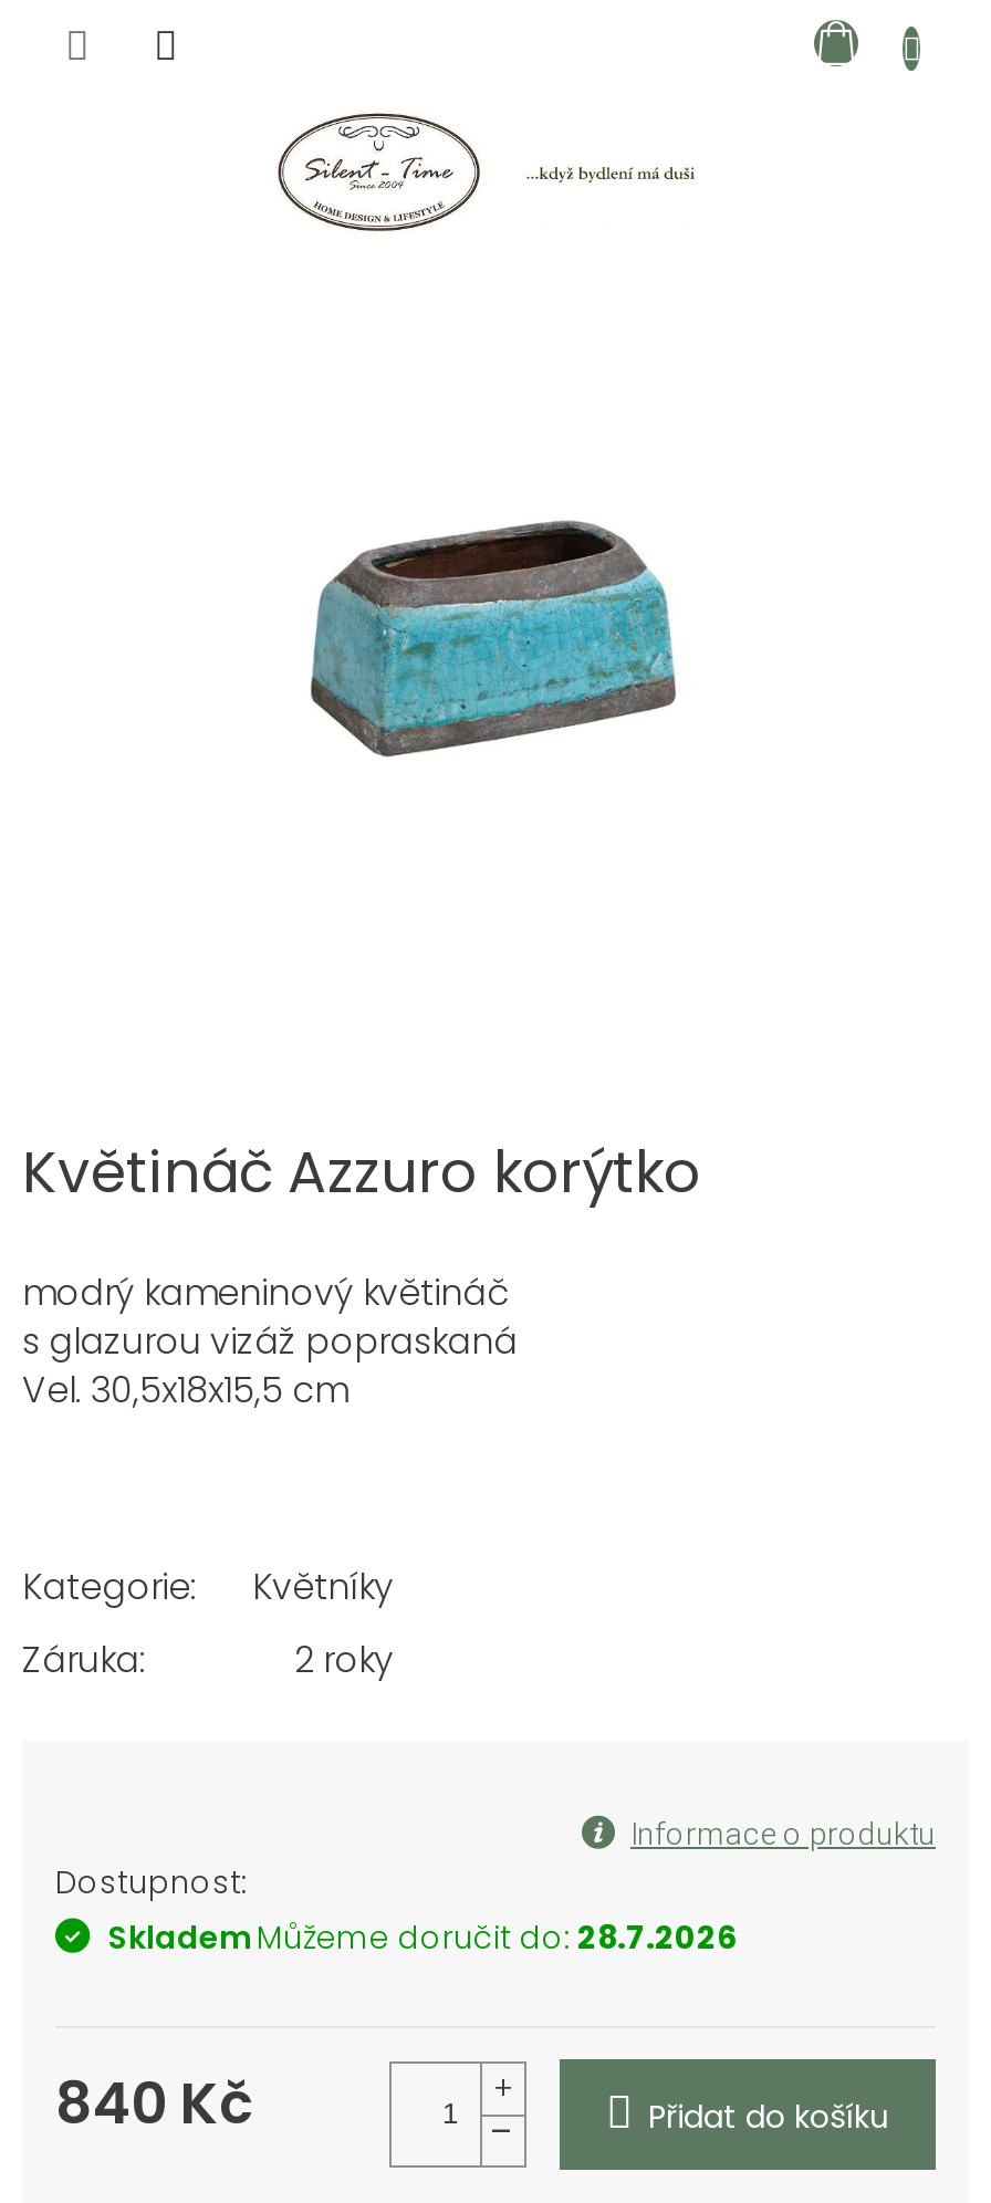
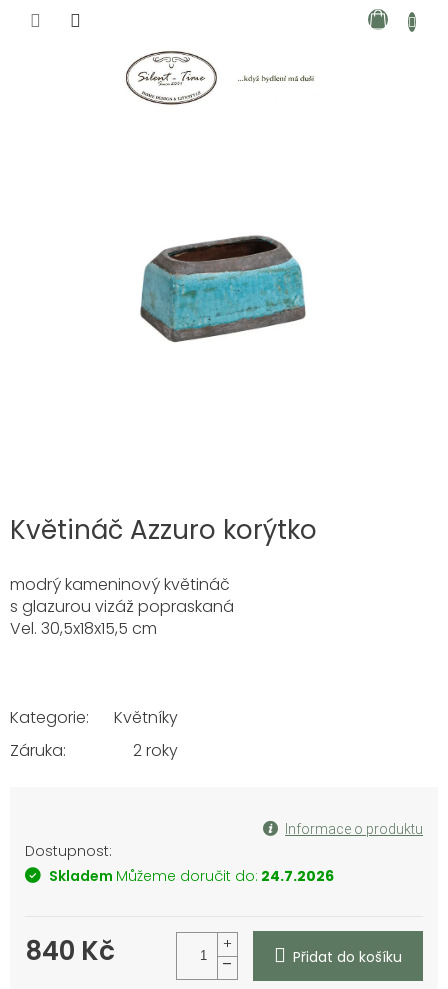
- Skladem Můžeme doručit do: 28.7.2026
+ Skladem Můžeme doručit do: 24.7.2026
